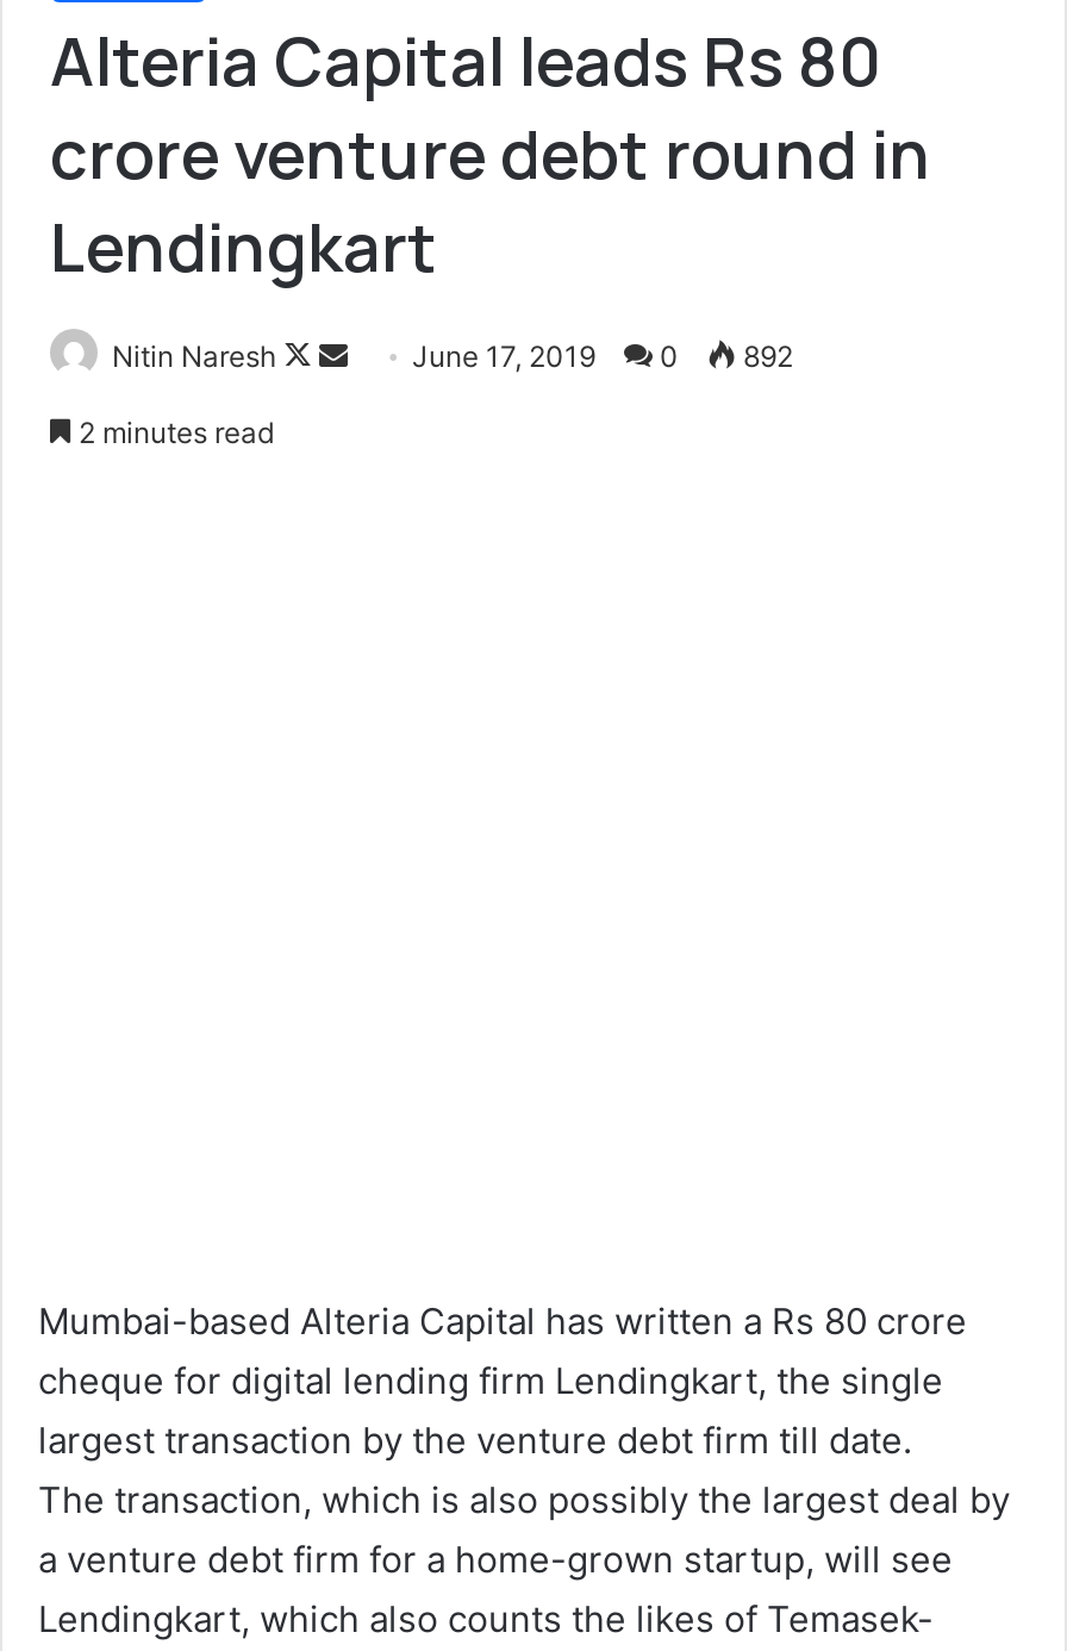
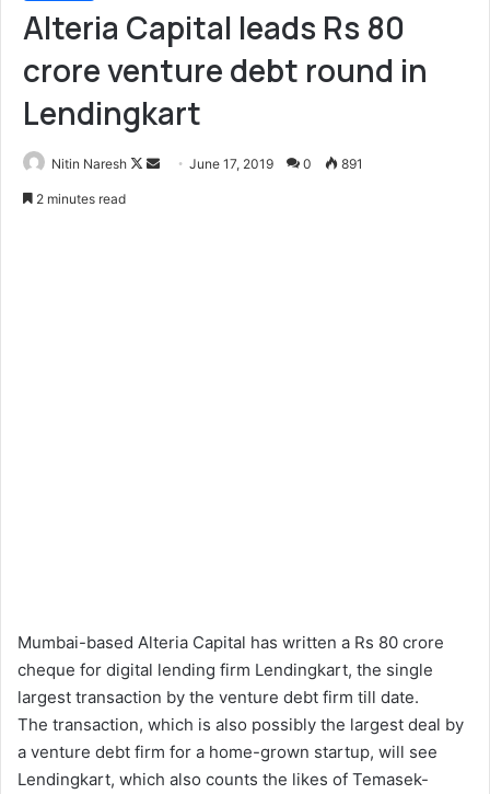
- 892
+ 891
